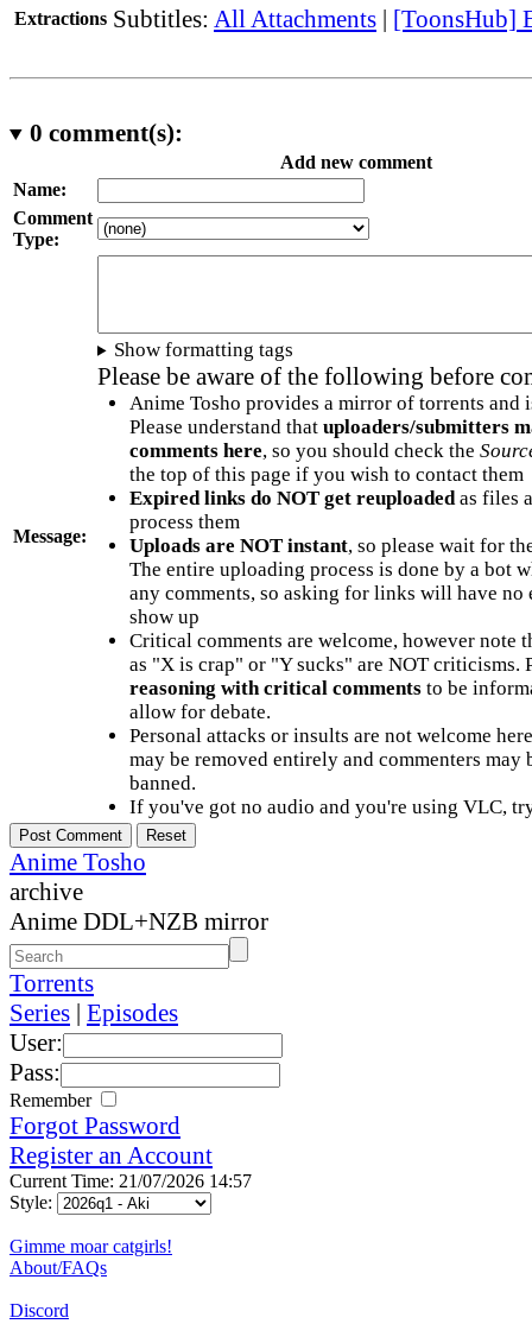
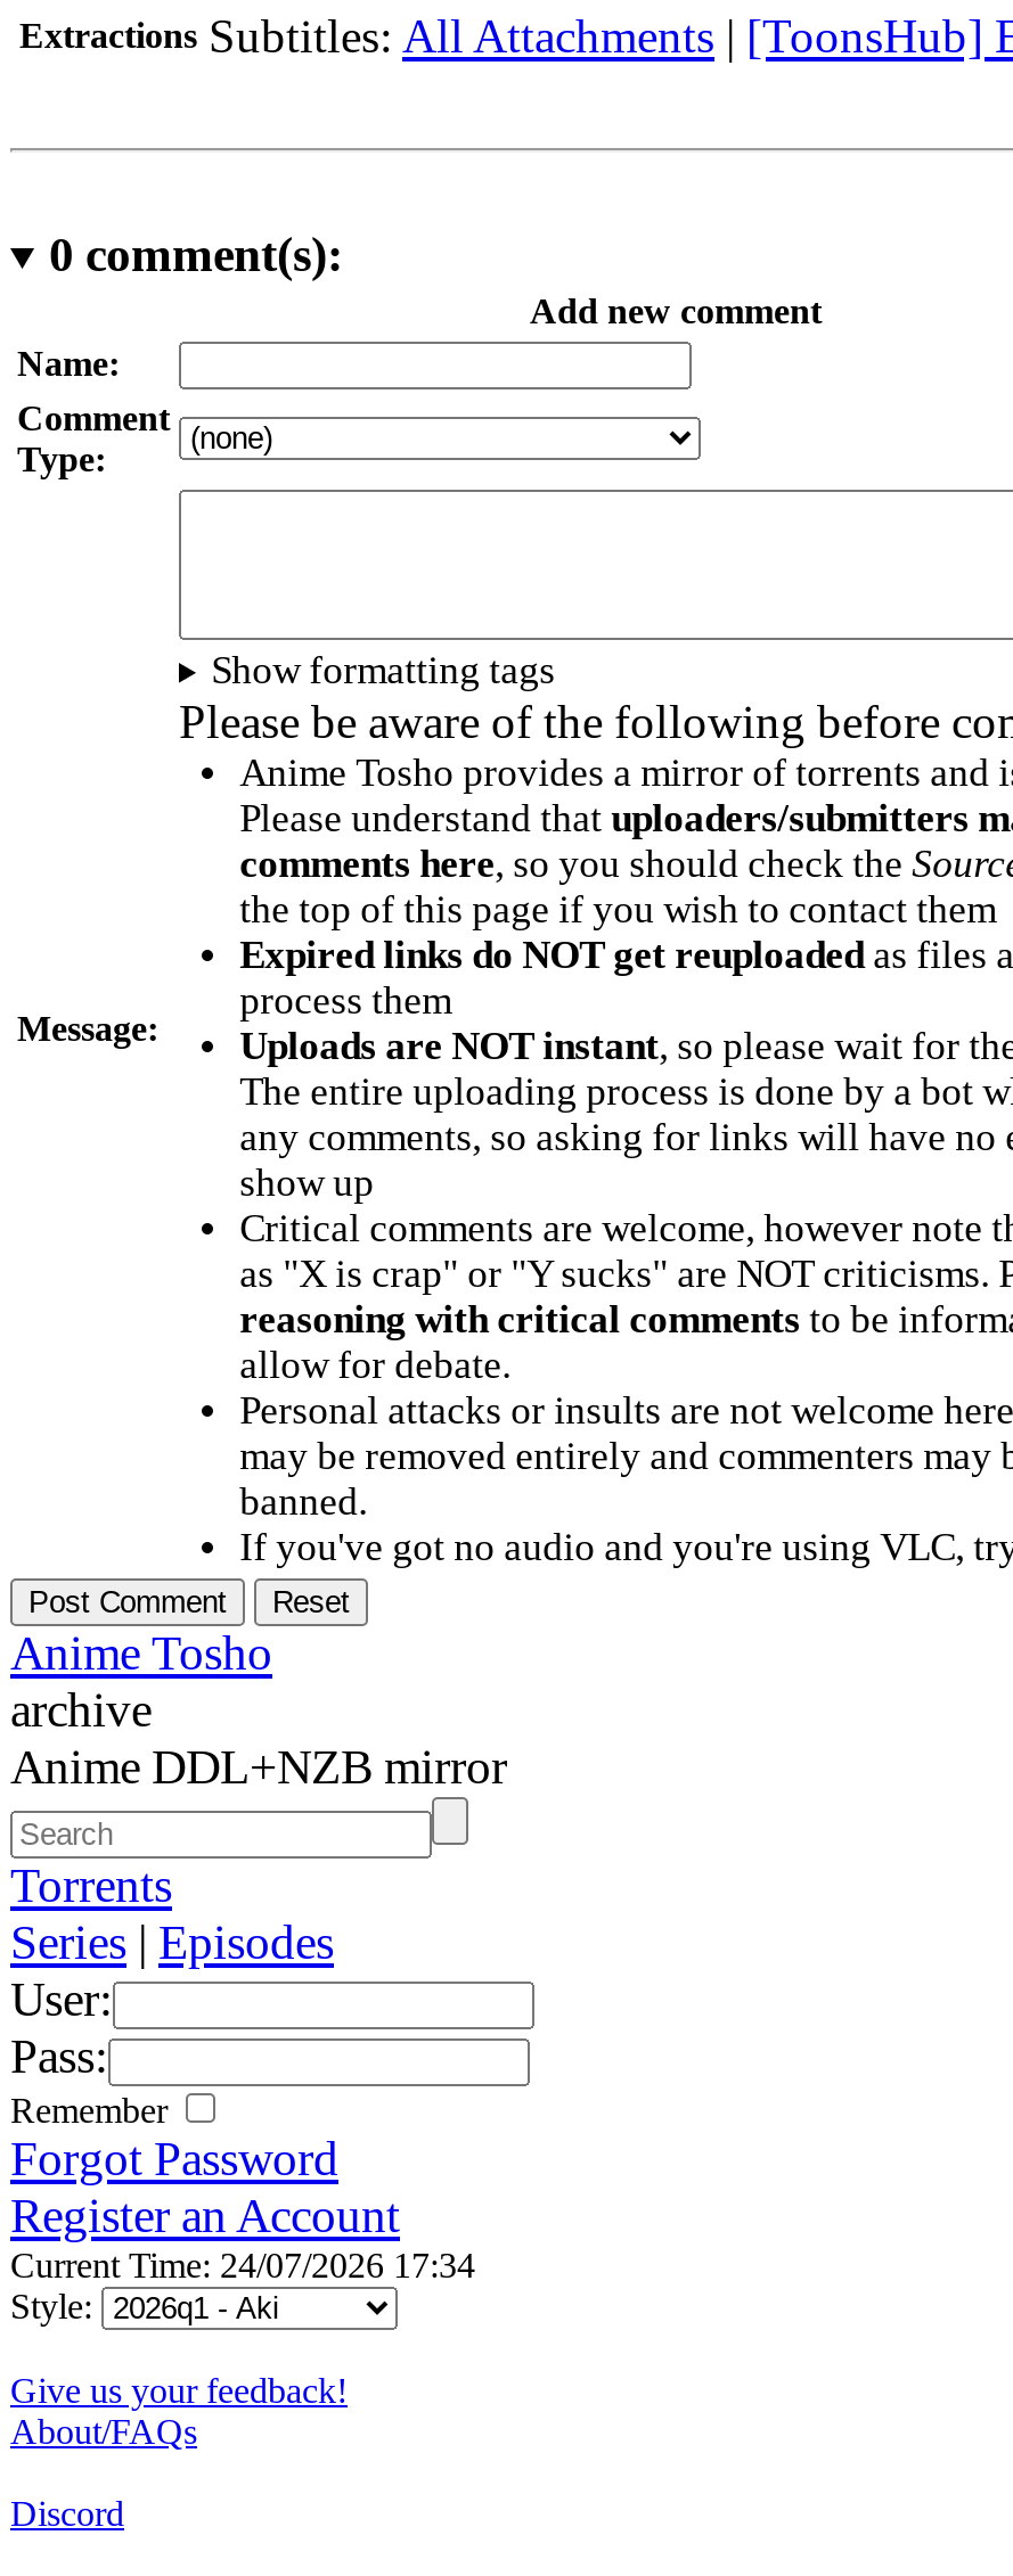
- Current Time: 21/07/2026 14:57
+ Current Time: 24/07/2026 17:34

- Gimme moar catgirls!
+ Give us your feedback!
